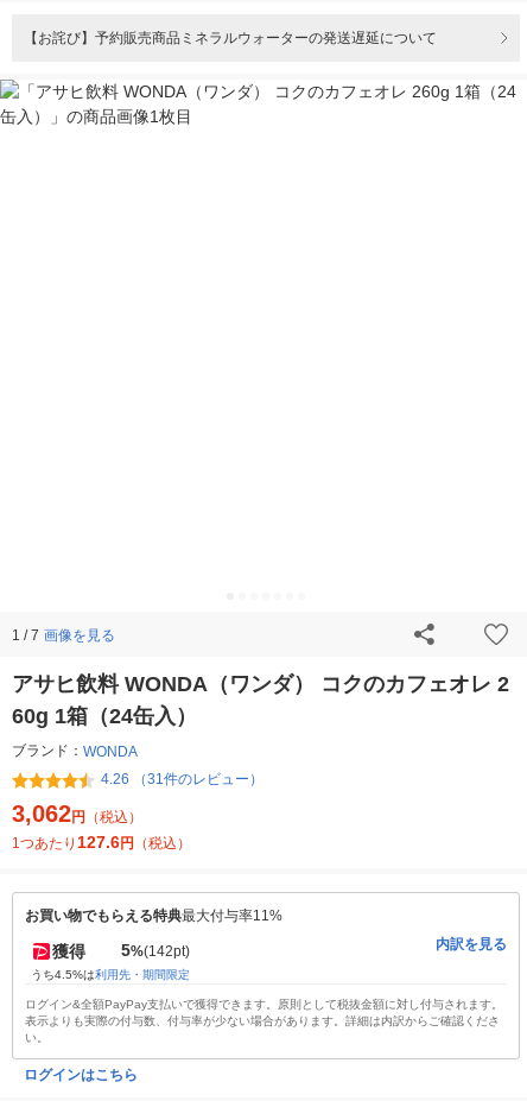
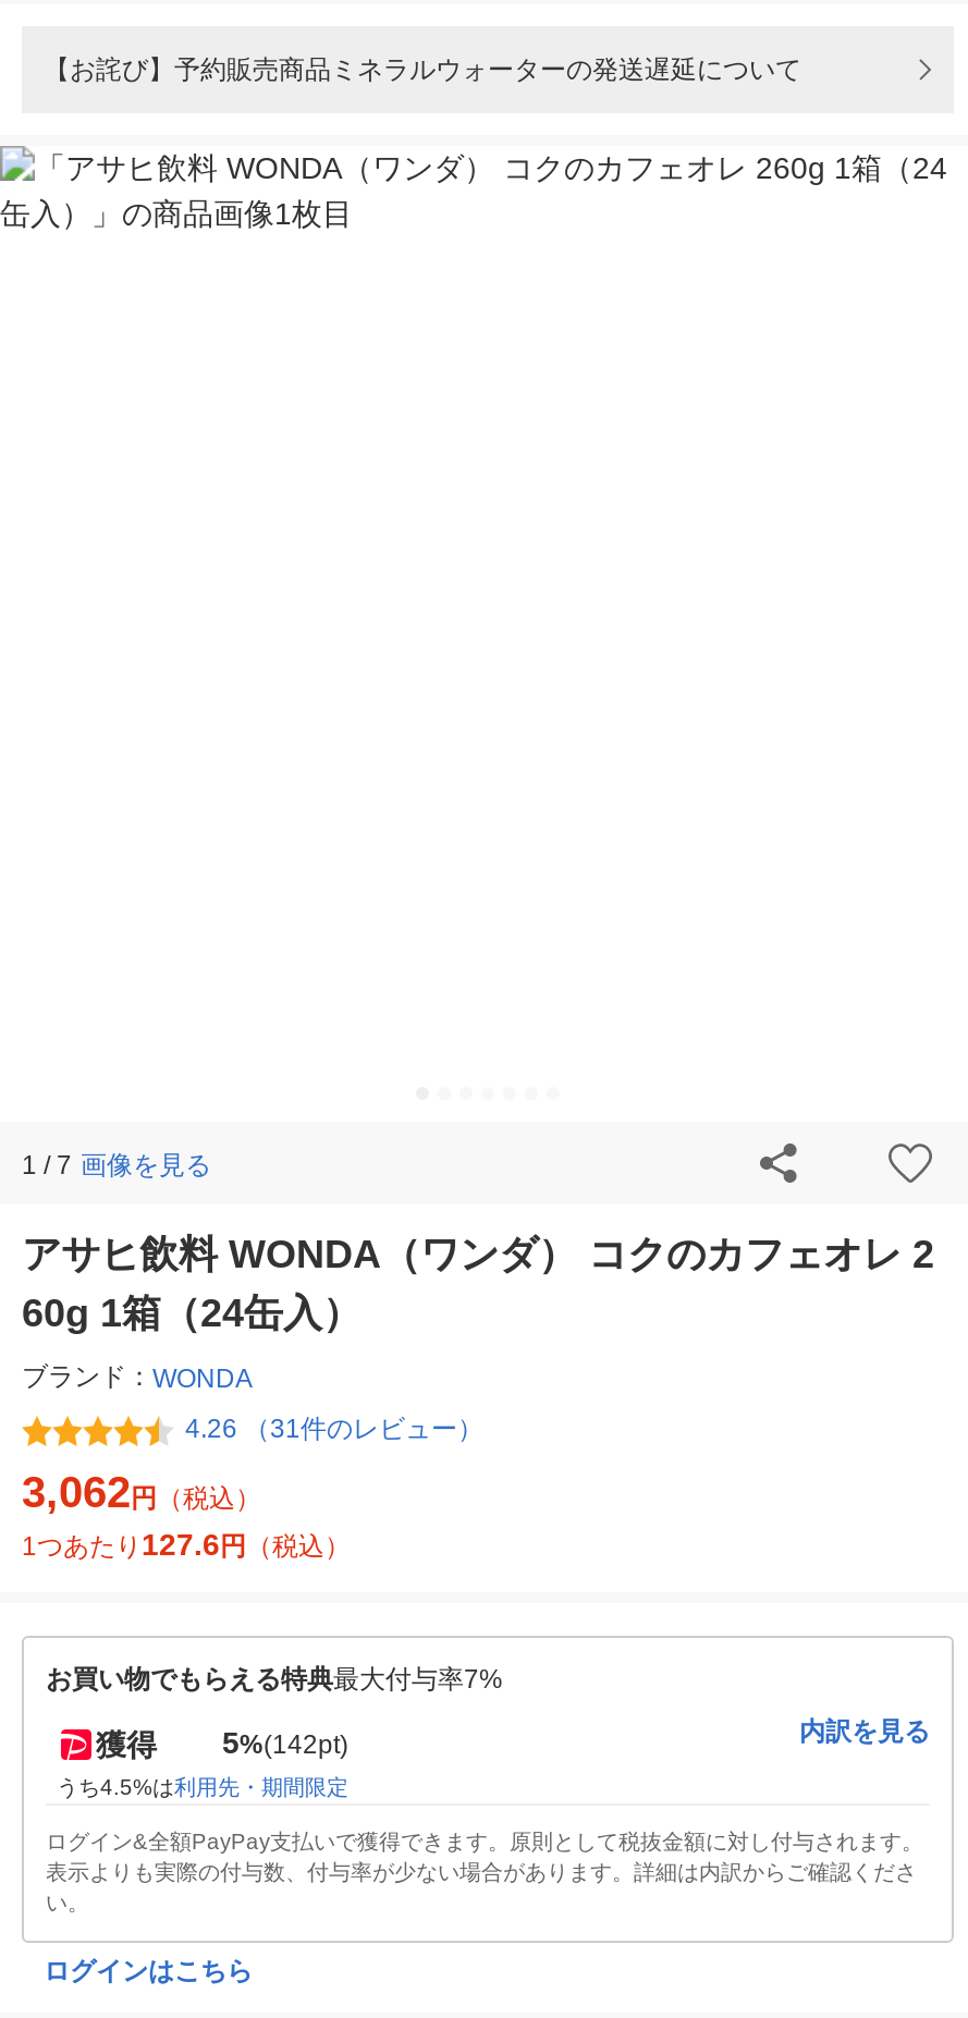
- お買い物でもらえる特典最大付与率11%
+ お買い物でもらえる特典最大付与率7%
